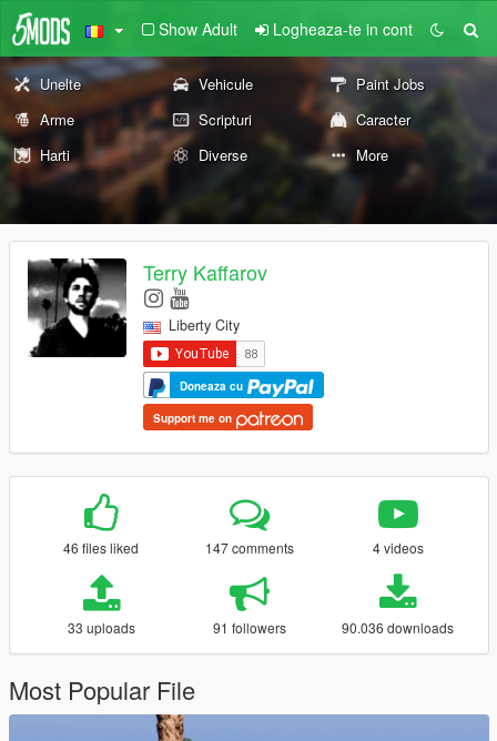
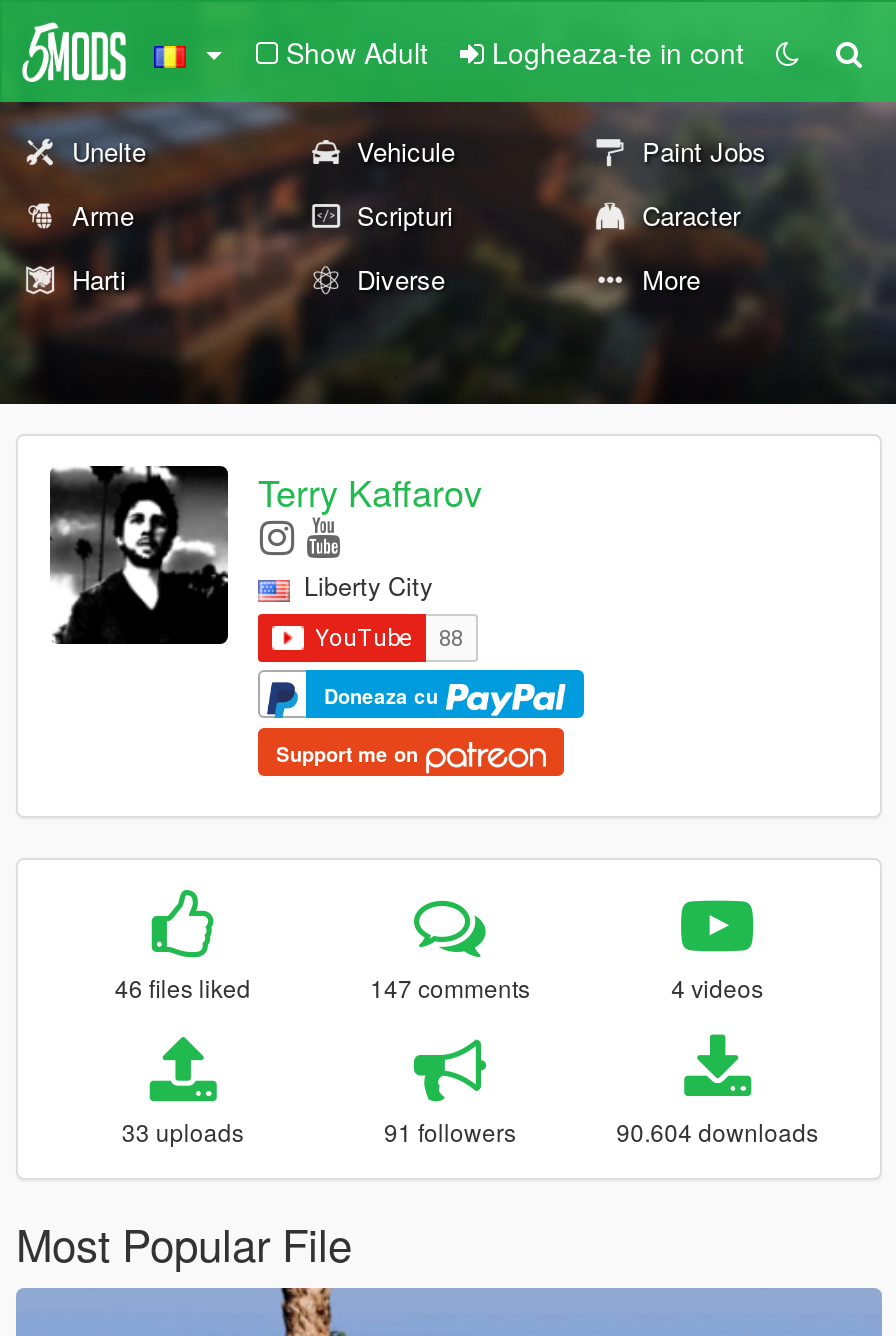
- 90.036 downloads
+ 90.604 downloads
